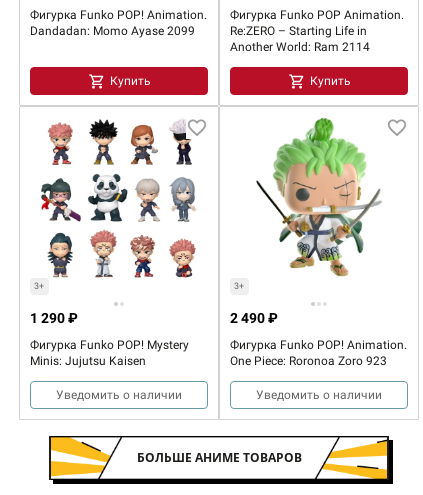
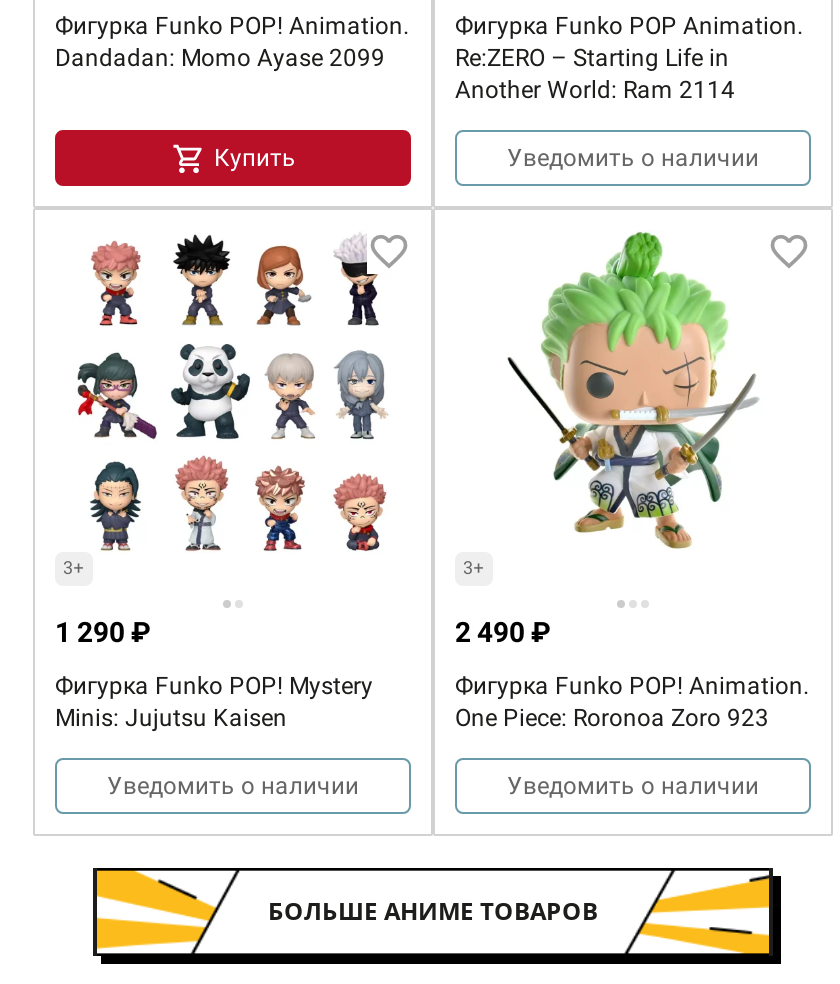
- Купить
+ Уведомить о наличии
